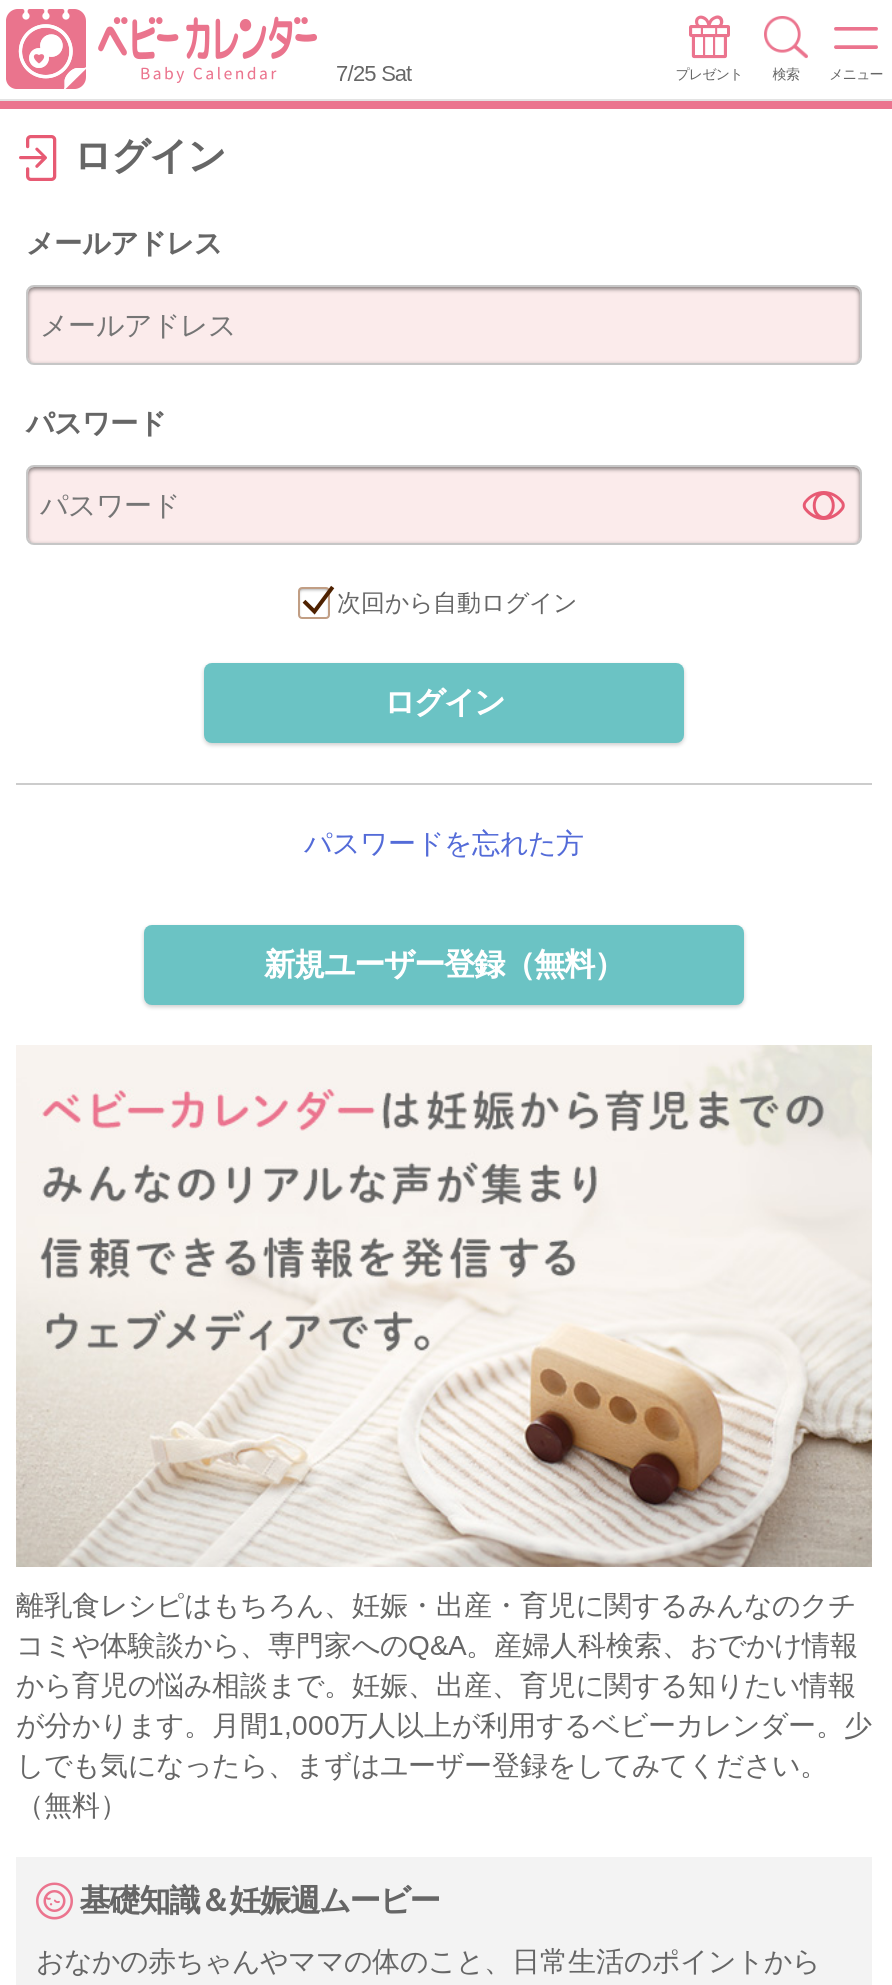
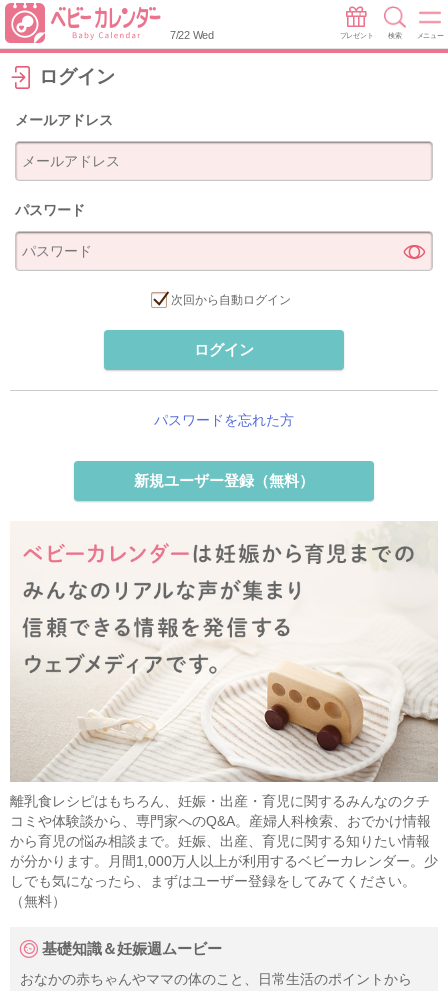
- 7/25 Sat
+ 7/22 Wed
